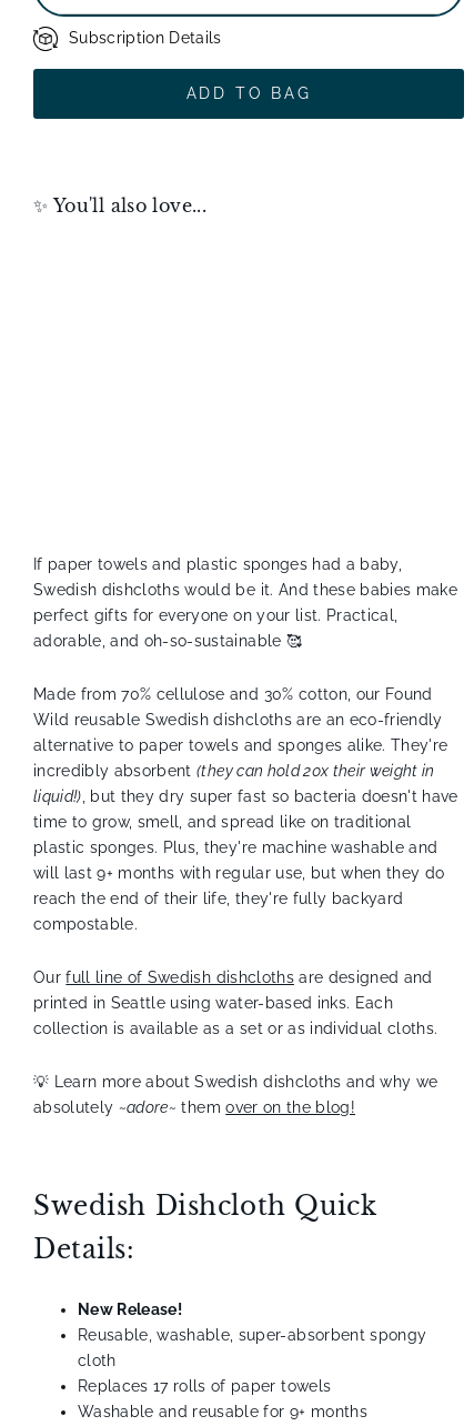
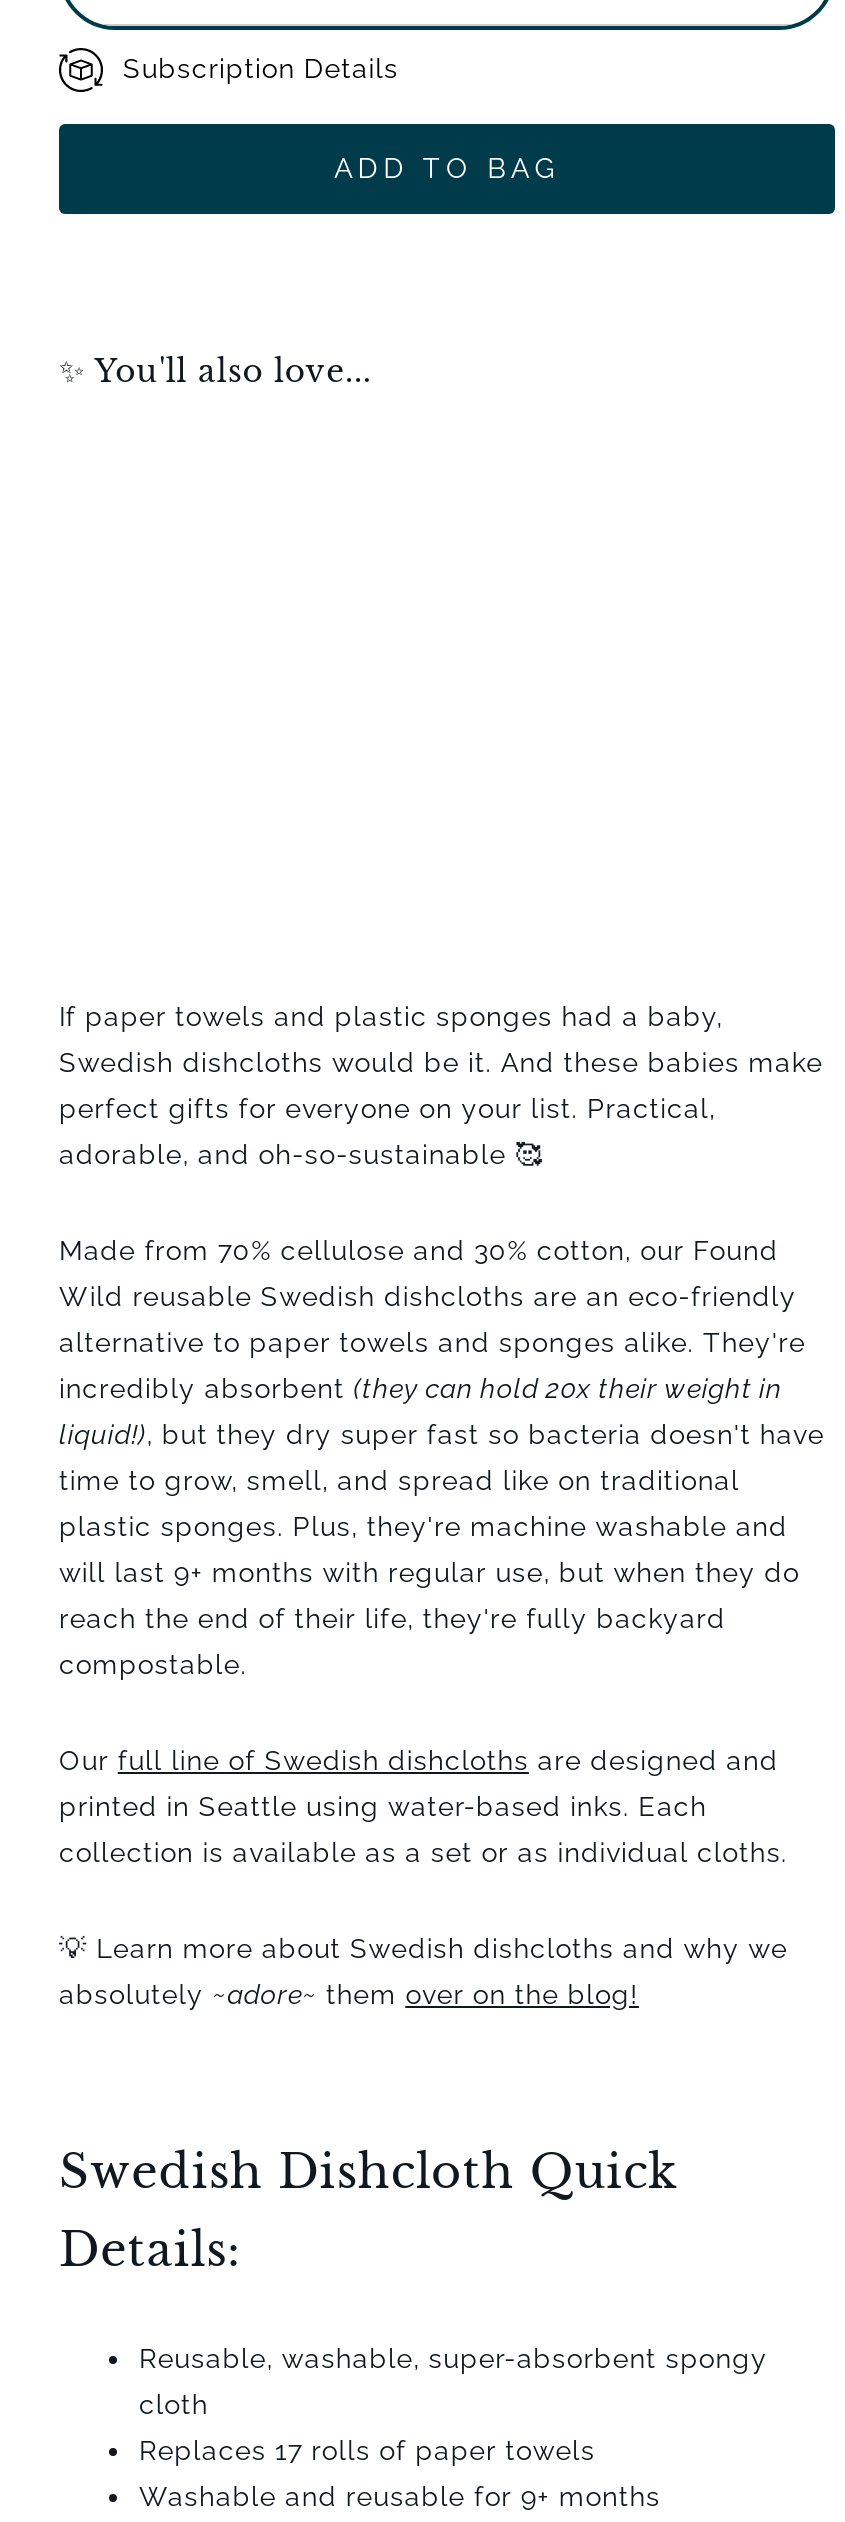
- New Release!
